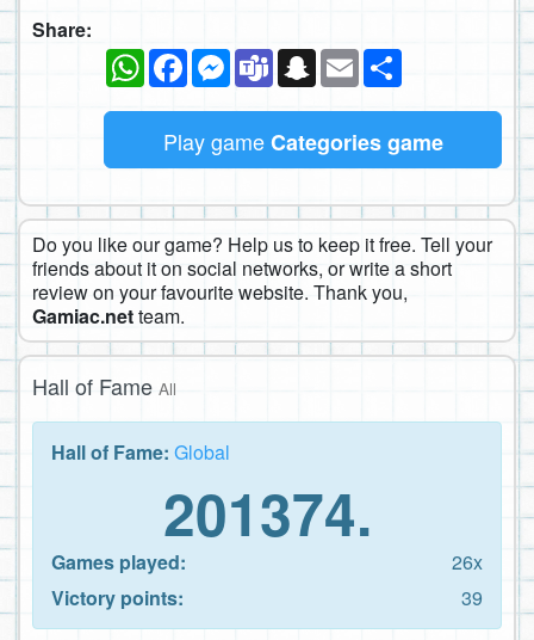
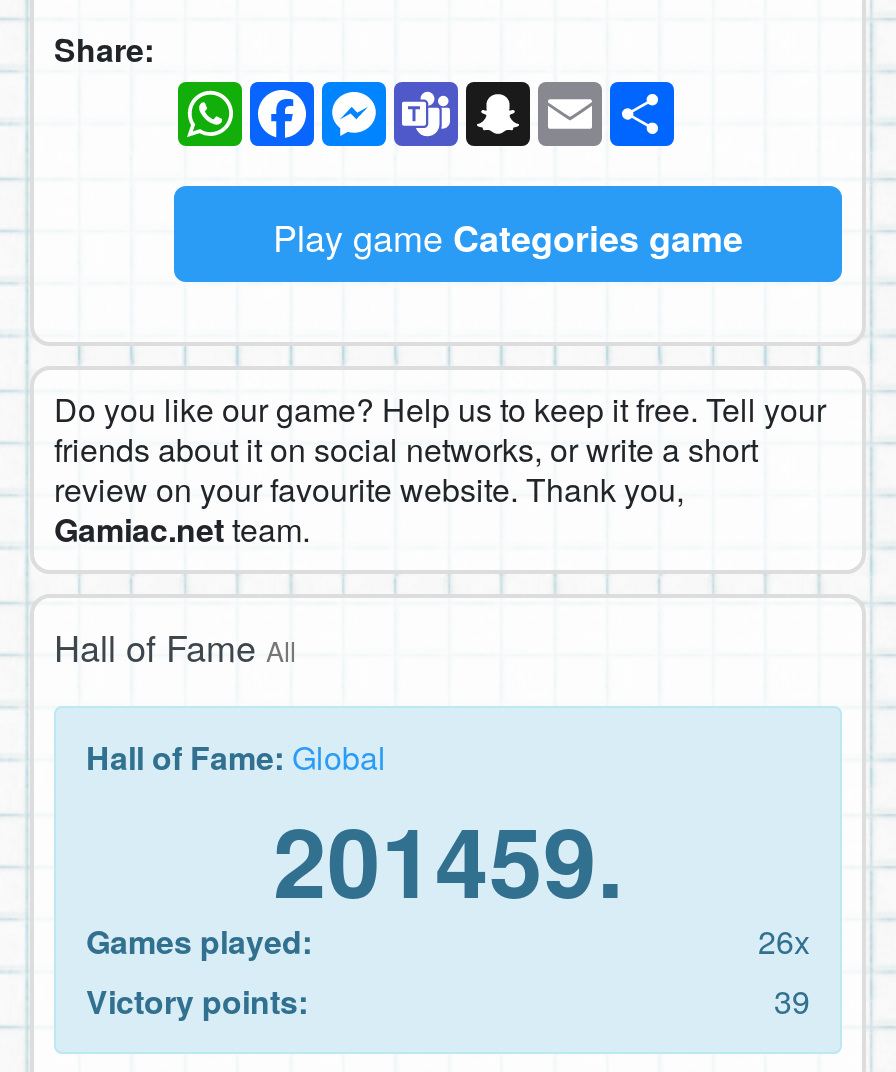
- 201374.
+ 201459.
